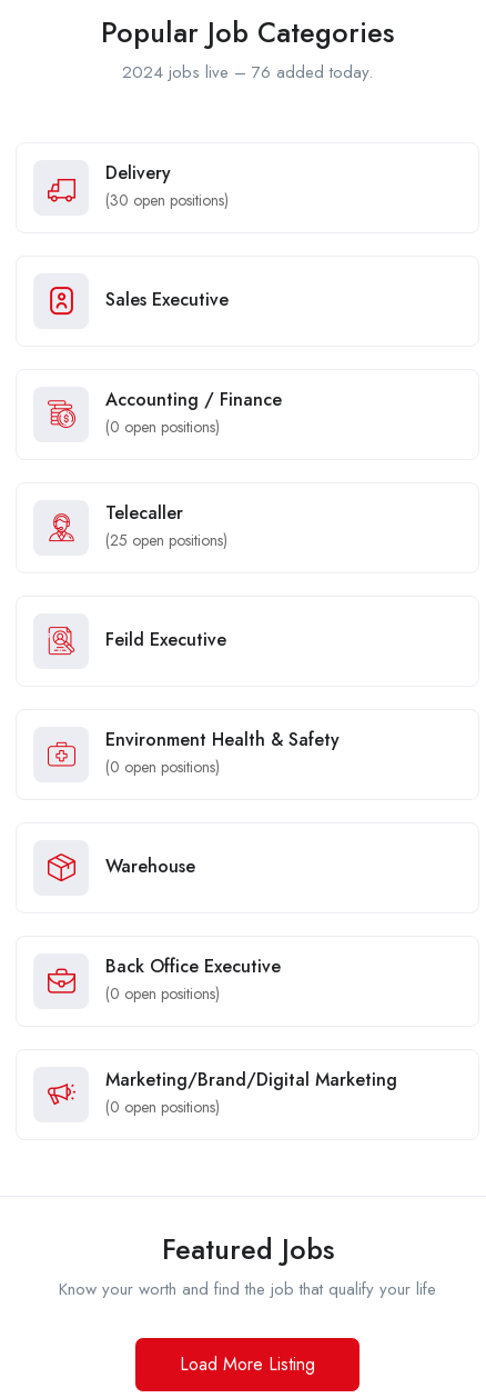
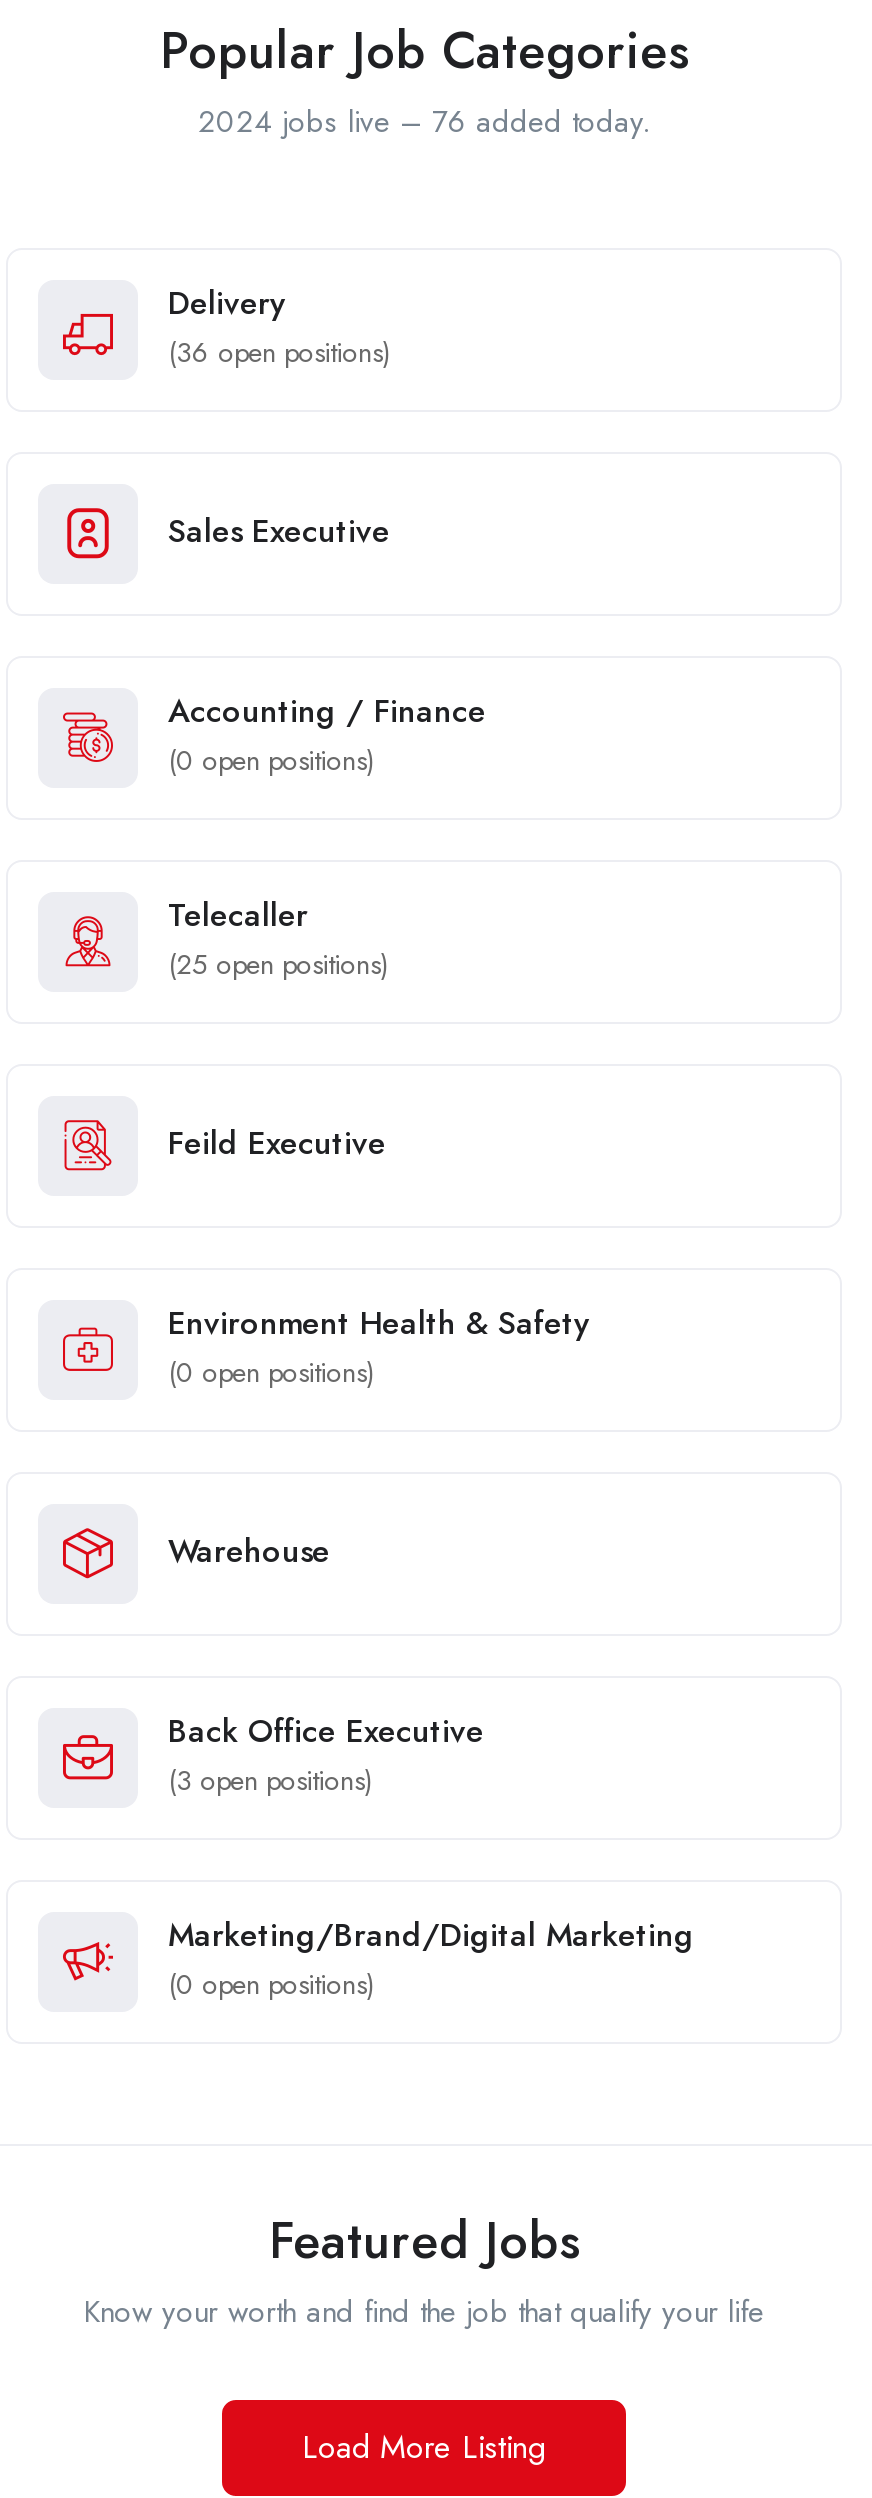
- (30 open positions)
+ (36 open positions)

- (0 open positions)
+ (3 open positions)
